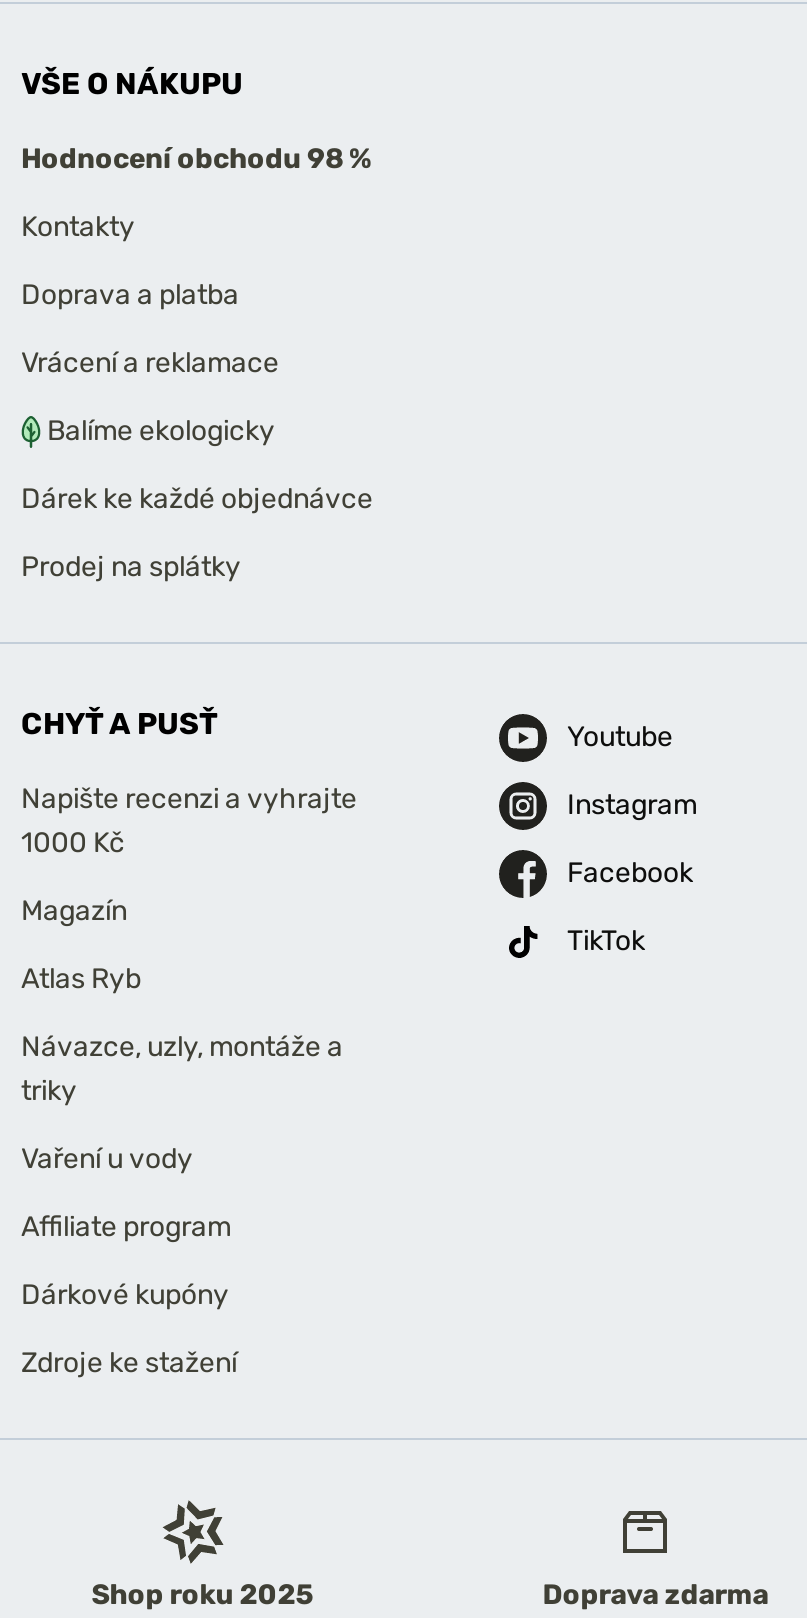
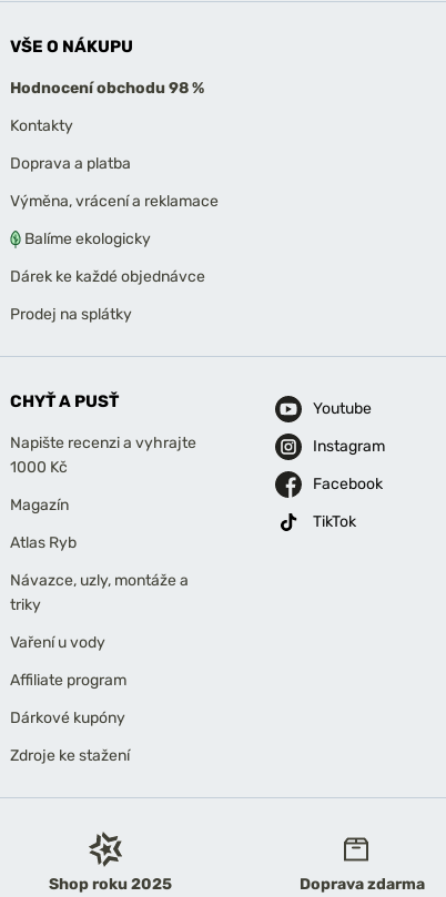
- Vrácení a reklamace
+ Výměna, vrácení a reklamace
